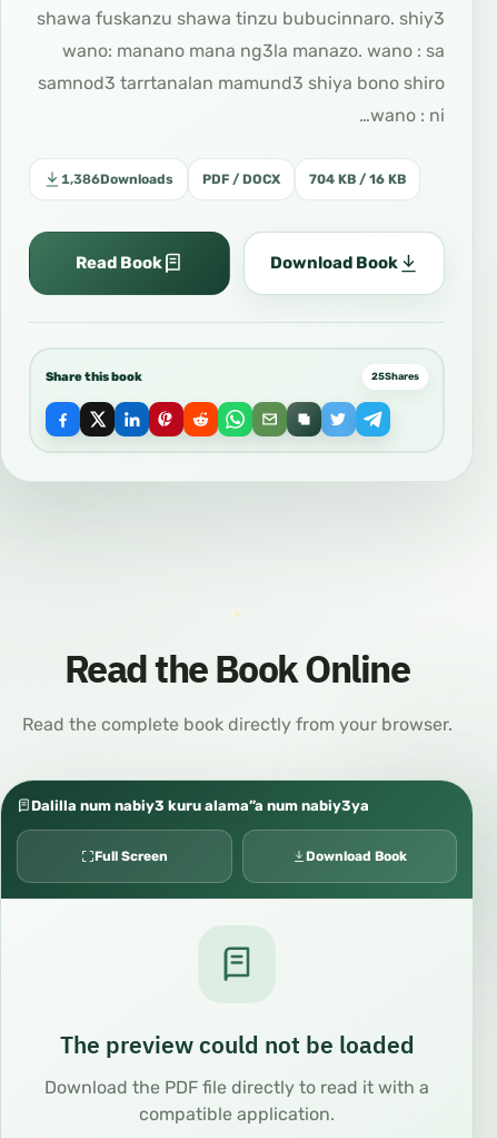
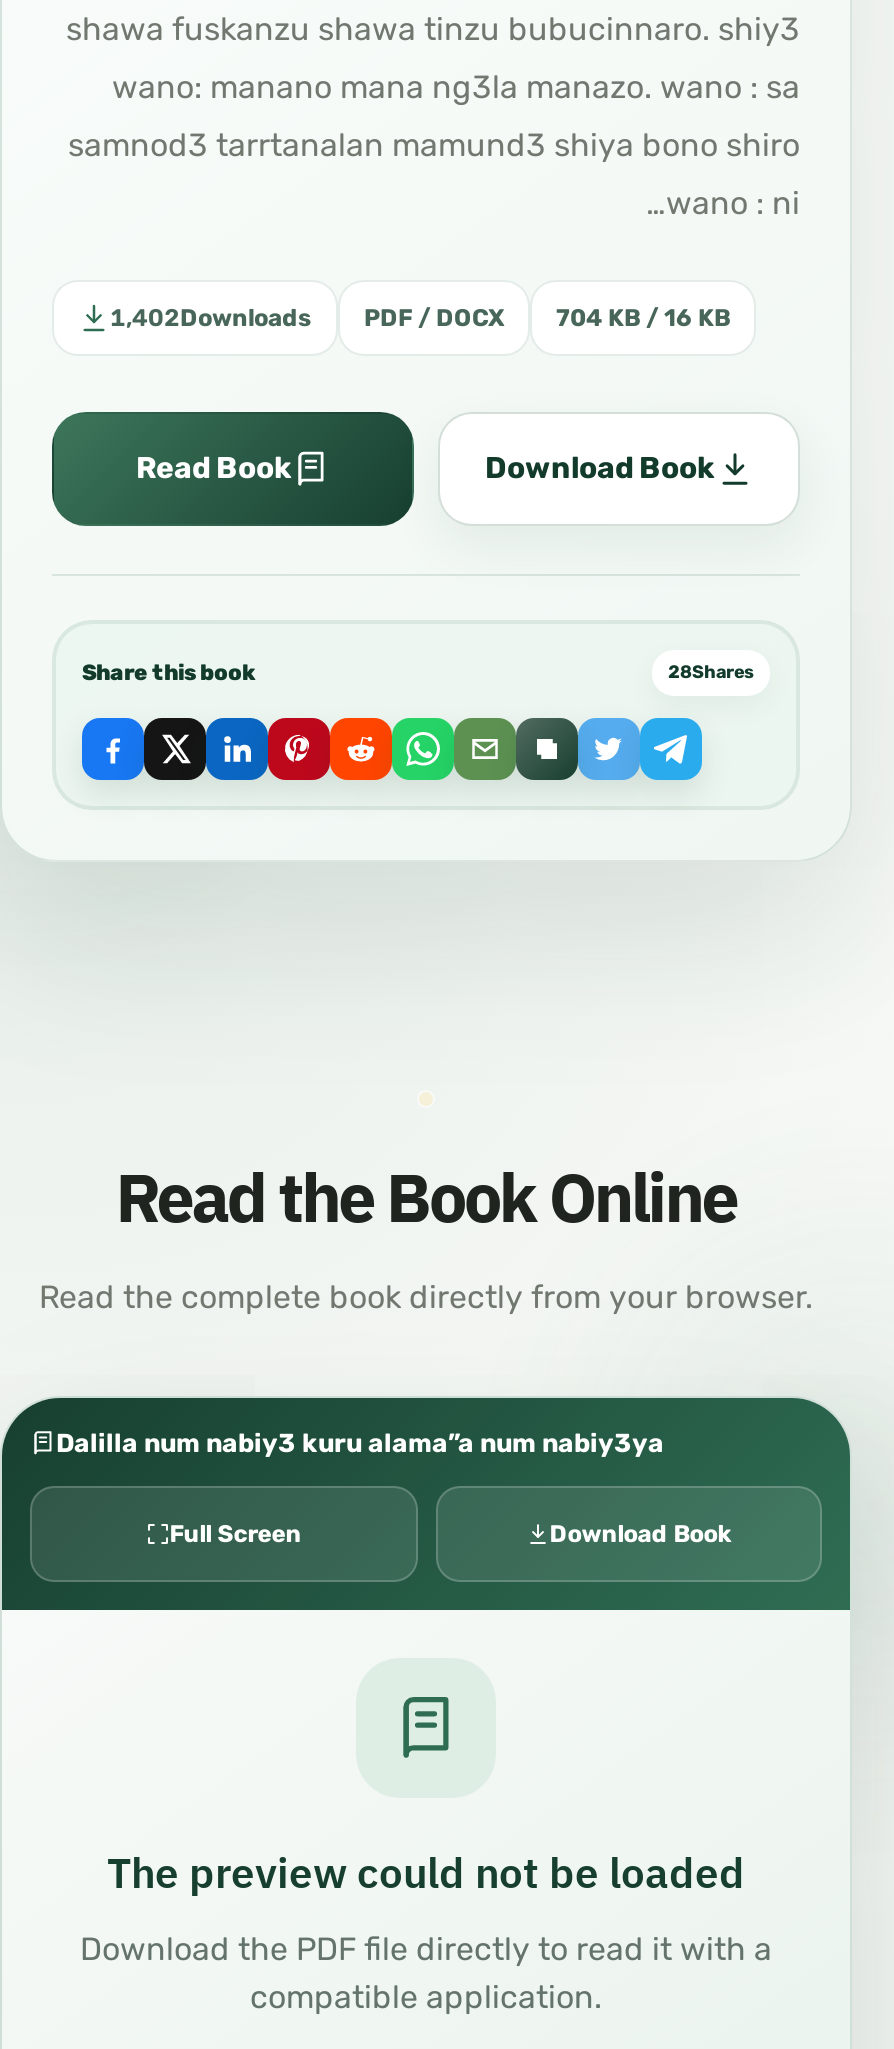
- 1,386Downloads PDF / DOCX 704 KB / 16 KB
+ 1,402Downloads PDF / DOCX 704 KB / 16 KB

- 25Shares
+ 28Shares
